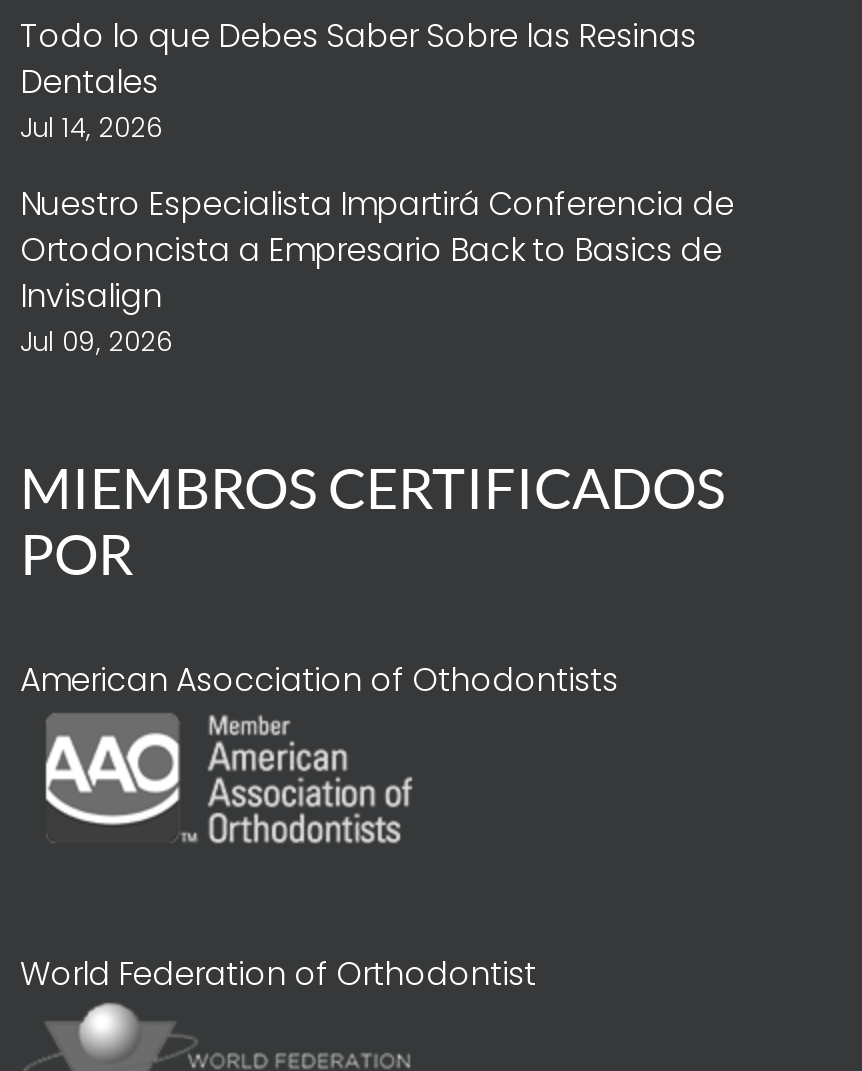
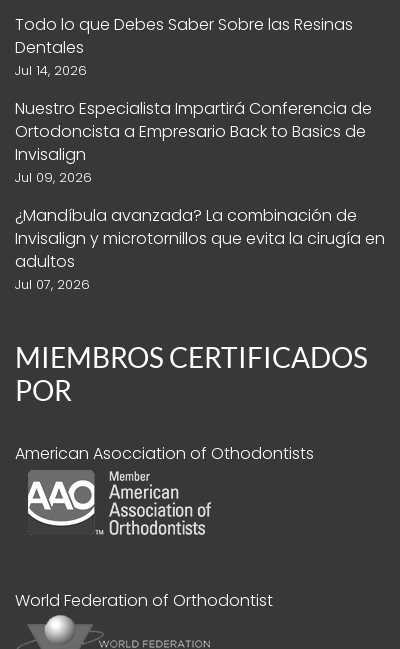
+ ¿Mandíbula avanzada? La combinación de
+ Invisalign y microtornillos que evita la cirugía en
+ adultos
+ Jul 07, 2026
